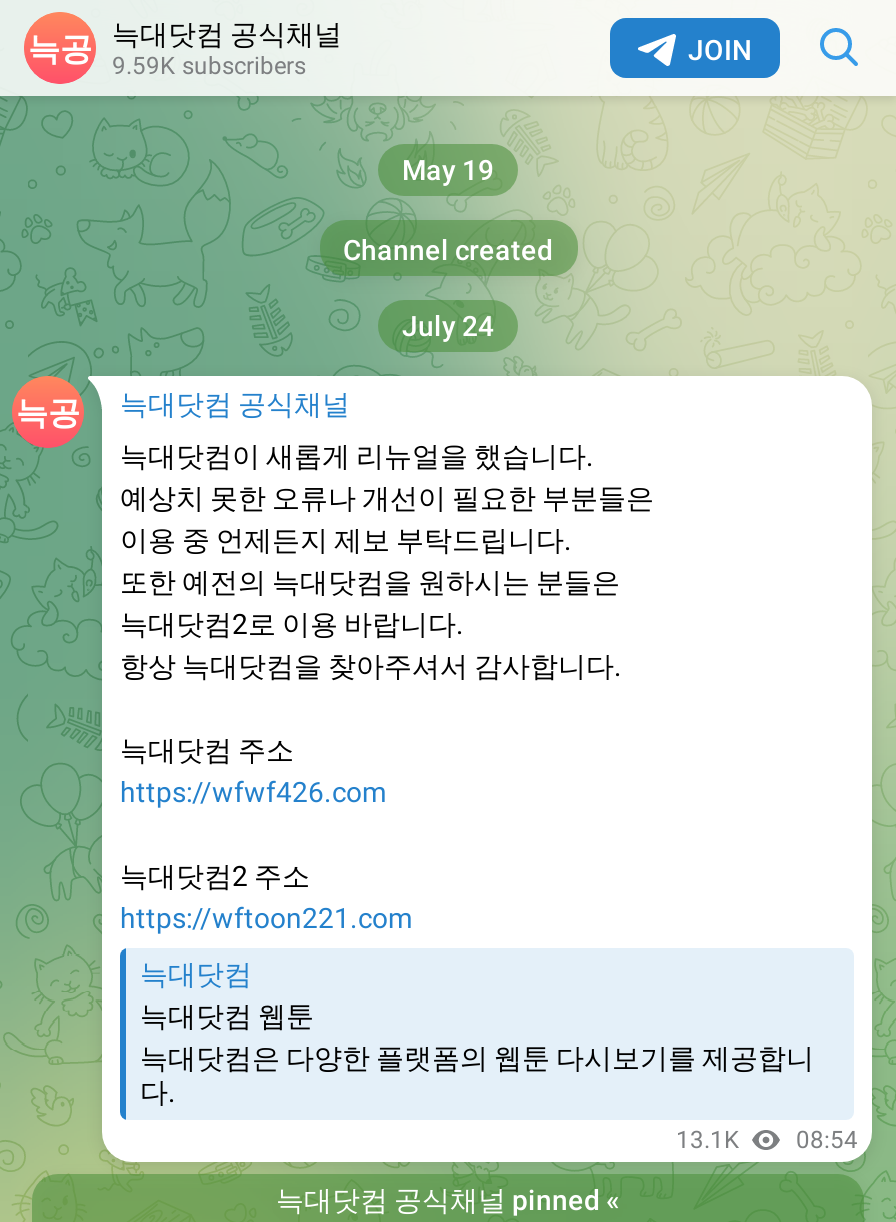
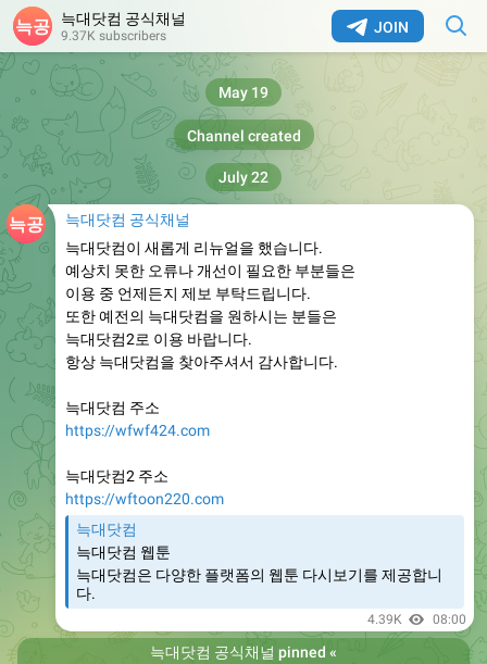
- 9.59K subscribers
+ 9.37K subscribers

- July 24
+ July 22

- https://wfwf426.com
+ https://wfwf424.com

- https://wftoon221.com
+ https://wftoon220.com

- 13.1K
- 08:54
+ 4.39K
+ 08:00
